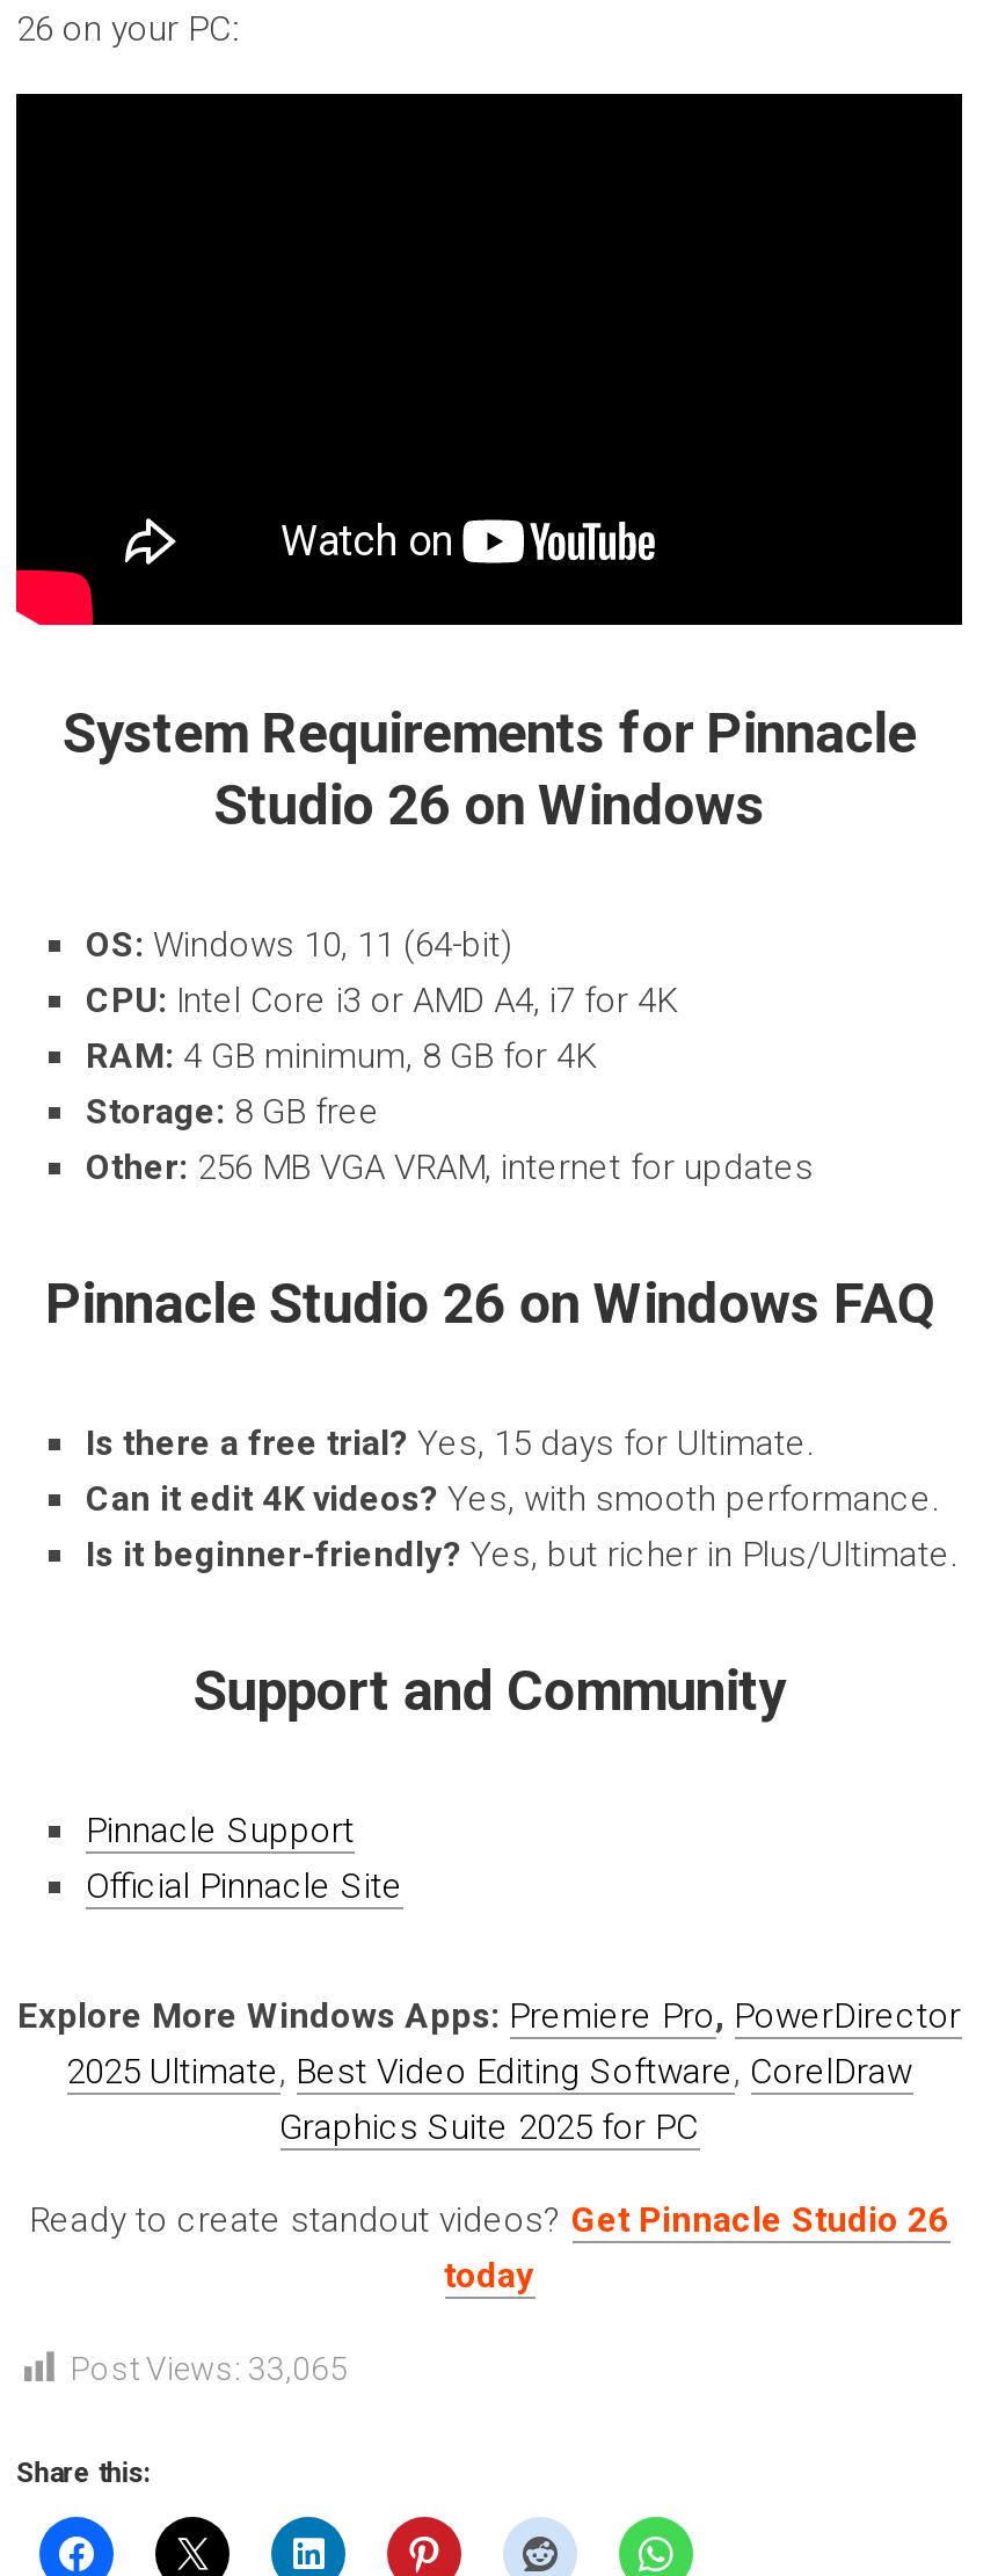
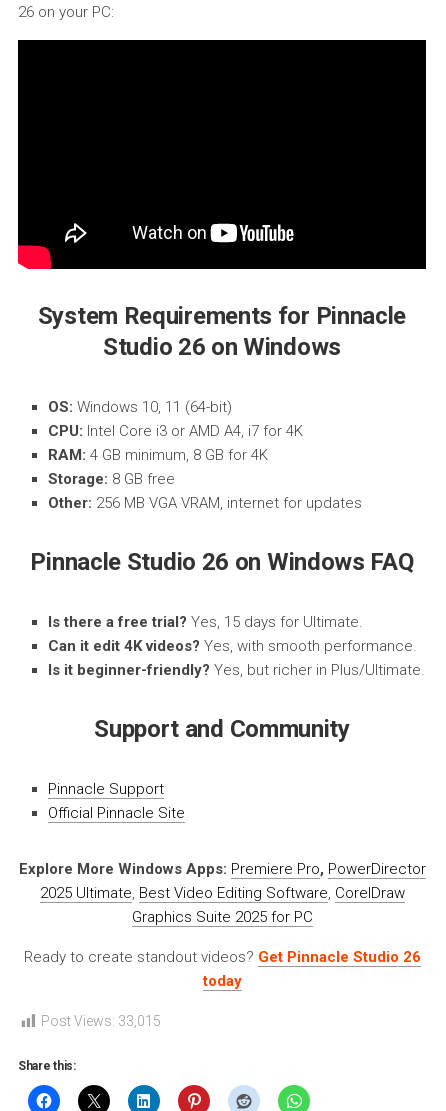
- Post Views: 33,065
+ Post Views: 33,015
